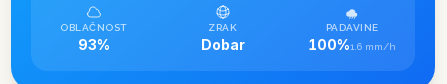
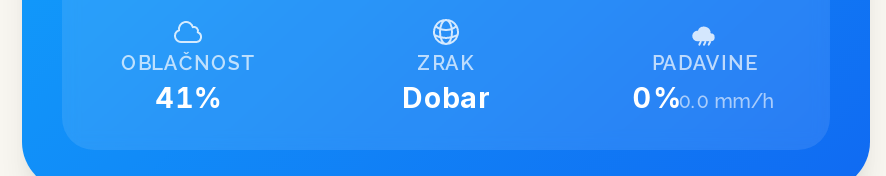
- 93%
+ 41%

- 100%1.6 mm/h
+ 0%0.0 mm/h
